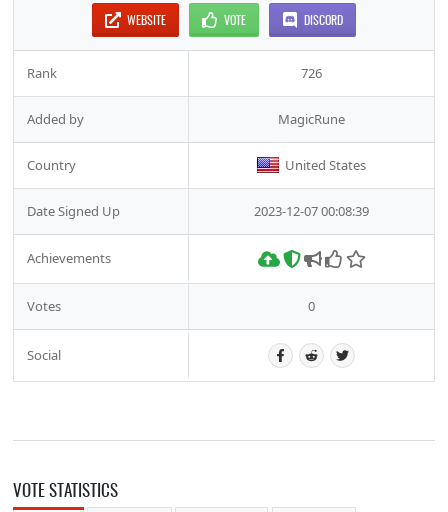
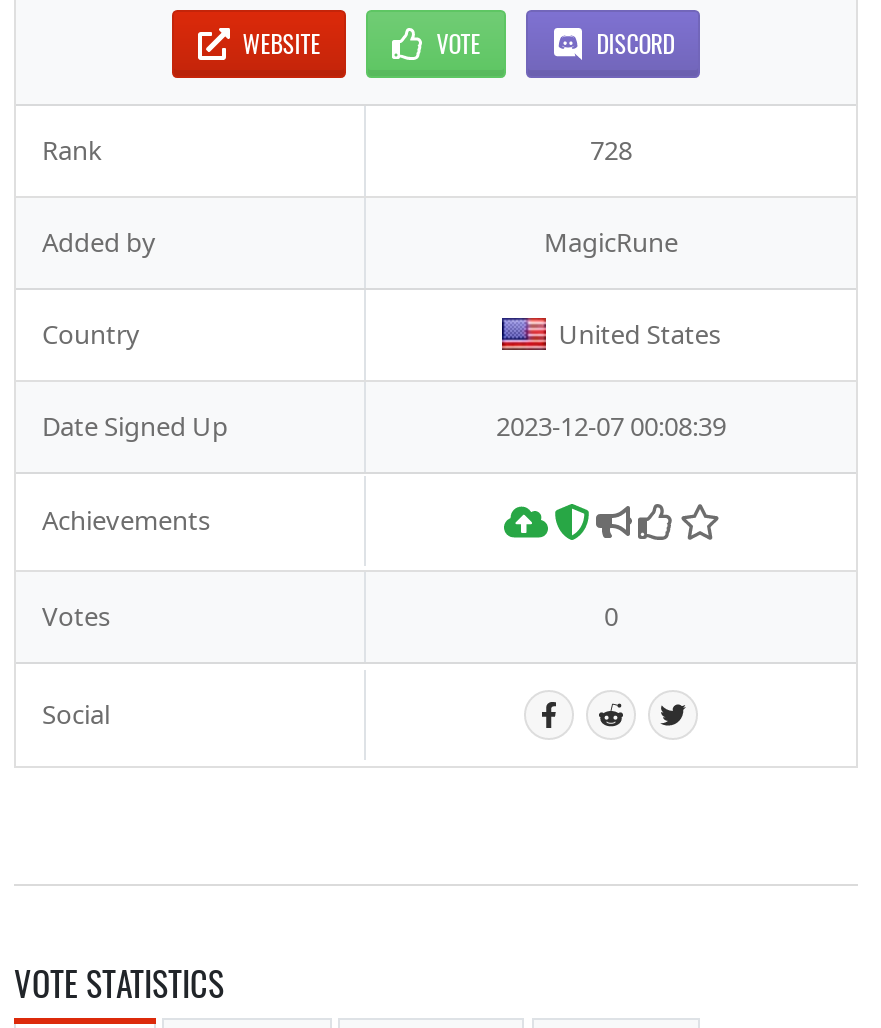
- 726
+ 728
